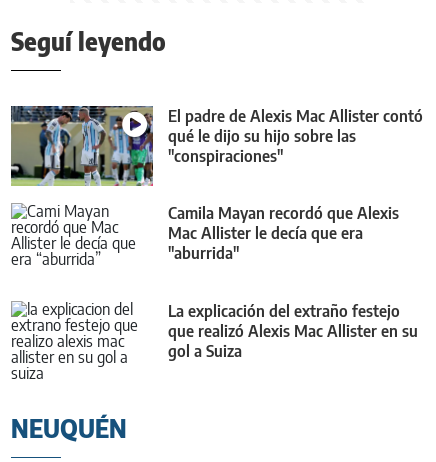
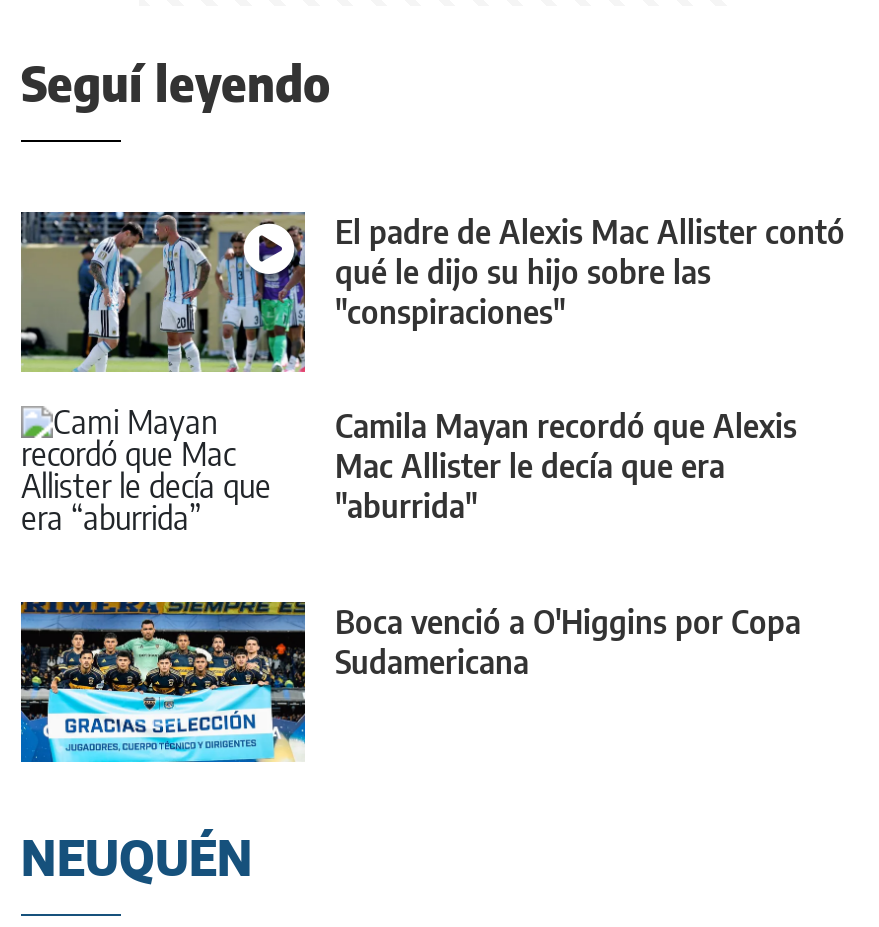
- [image]
- La explicación del extraño festejo
- que realizó Alexis Mac Allister en su
- gol a Suiza
+ [image]
+ Boca venció a O'Higgins por Copa
+ Sudamericana
